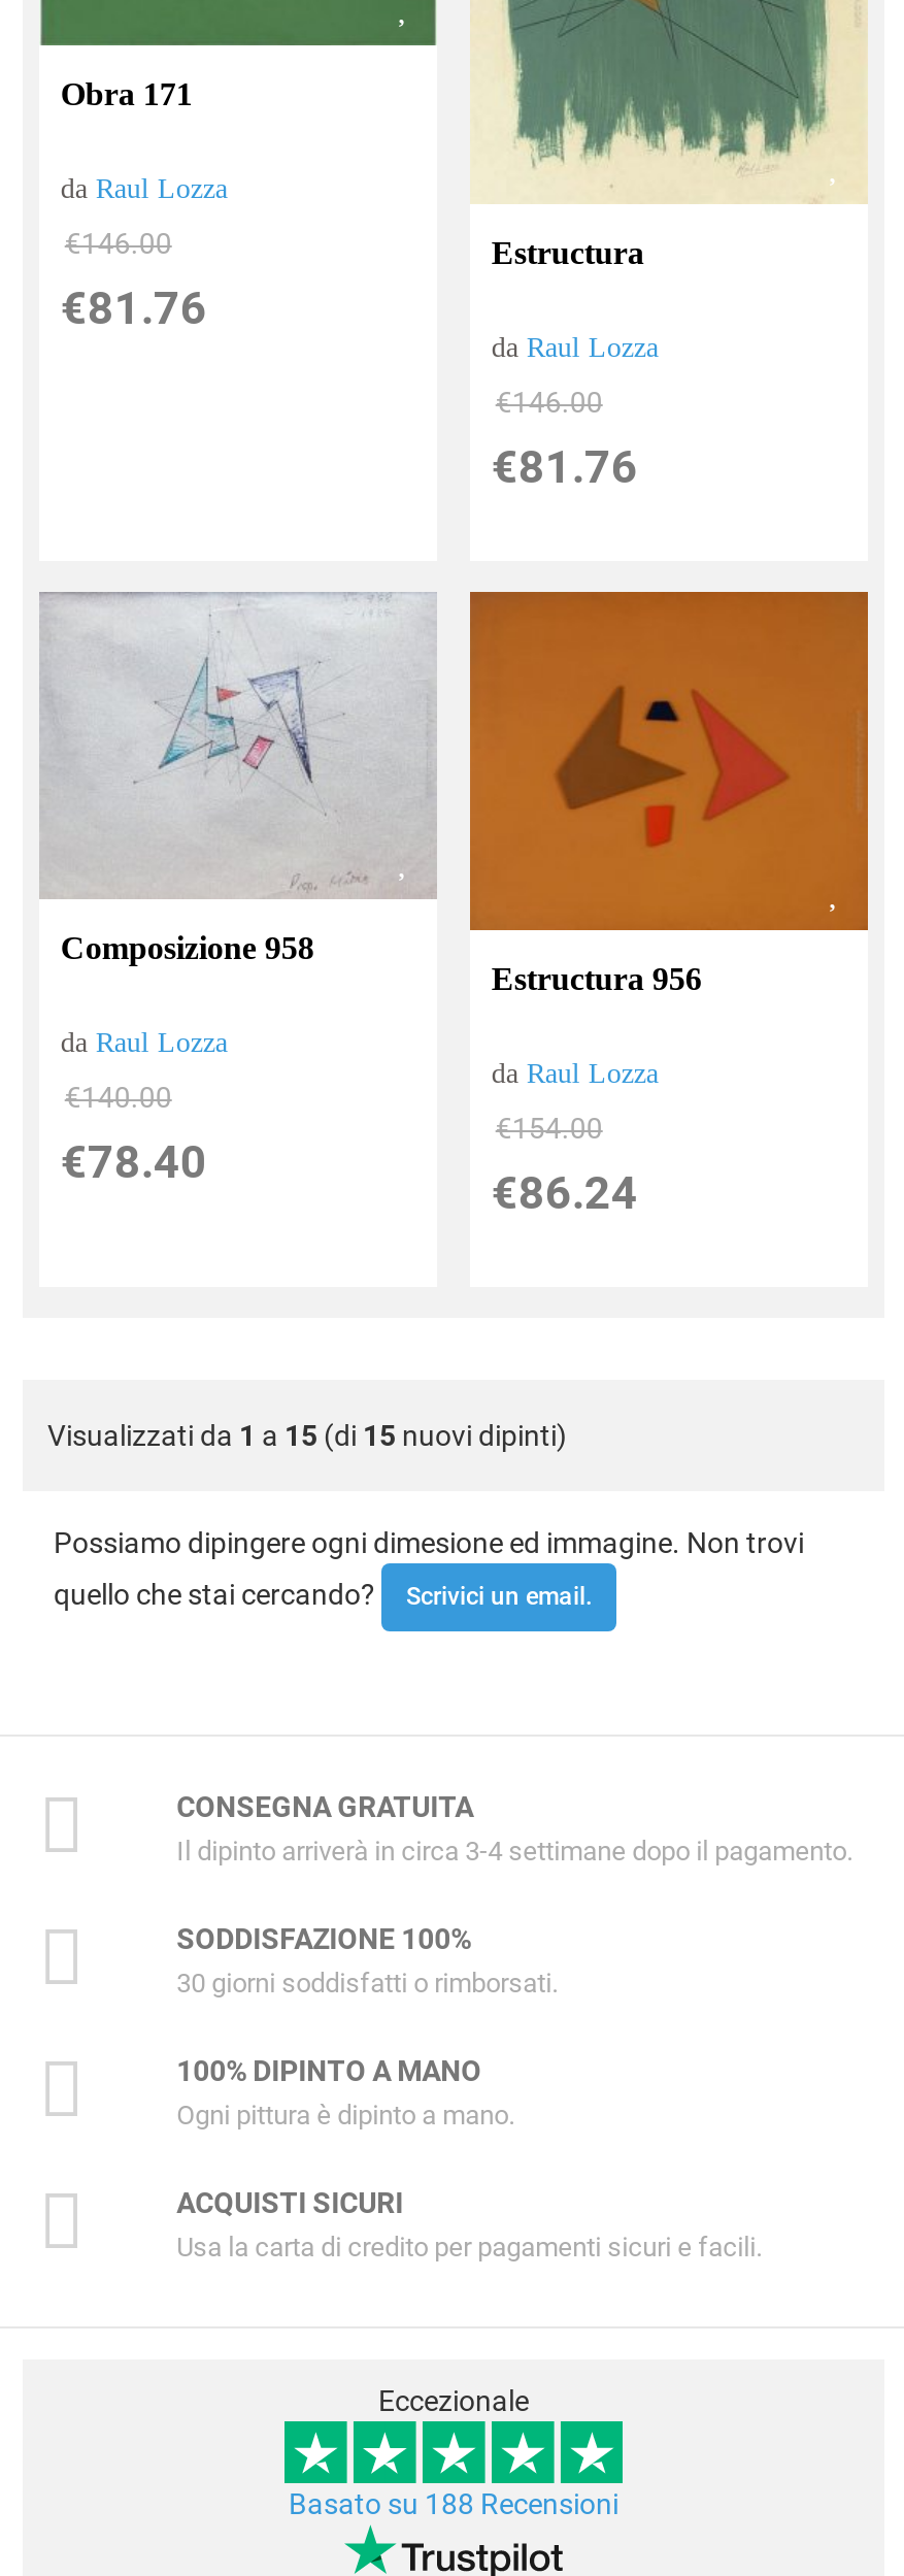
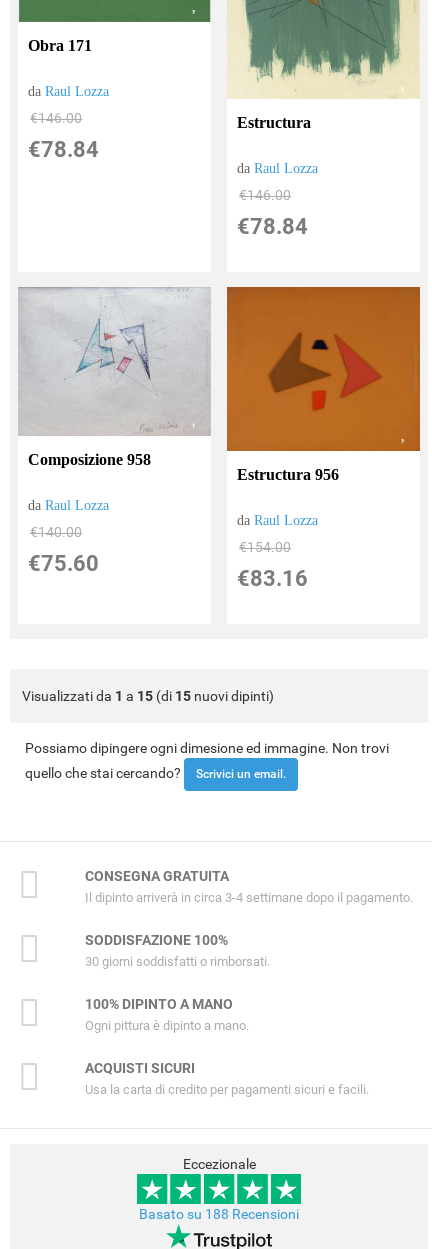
- €81.76
+ €78.84

- €81.76
+ €78.84

- €78.40
+ €75.60

- €86.24
+ €83.16
